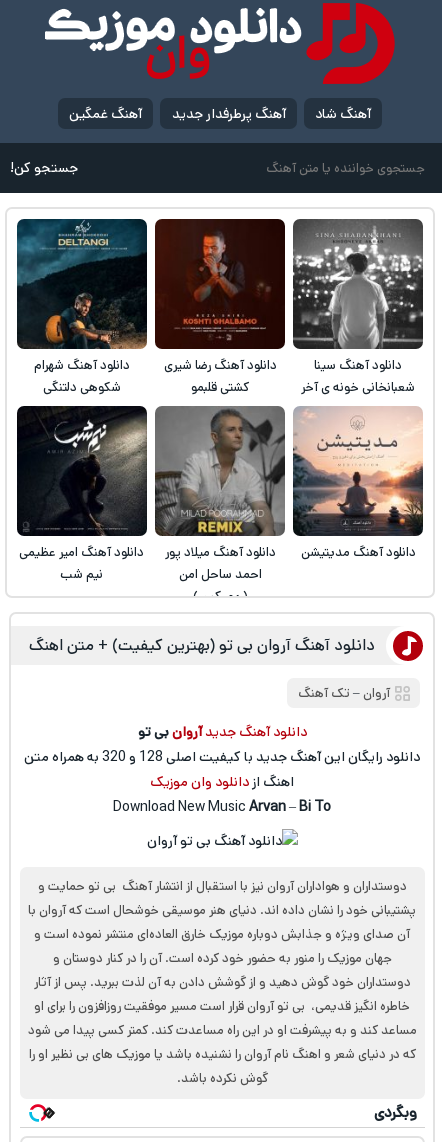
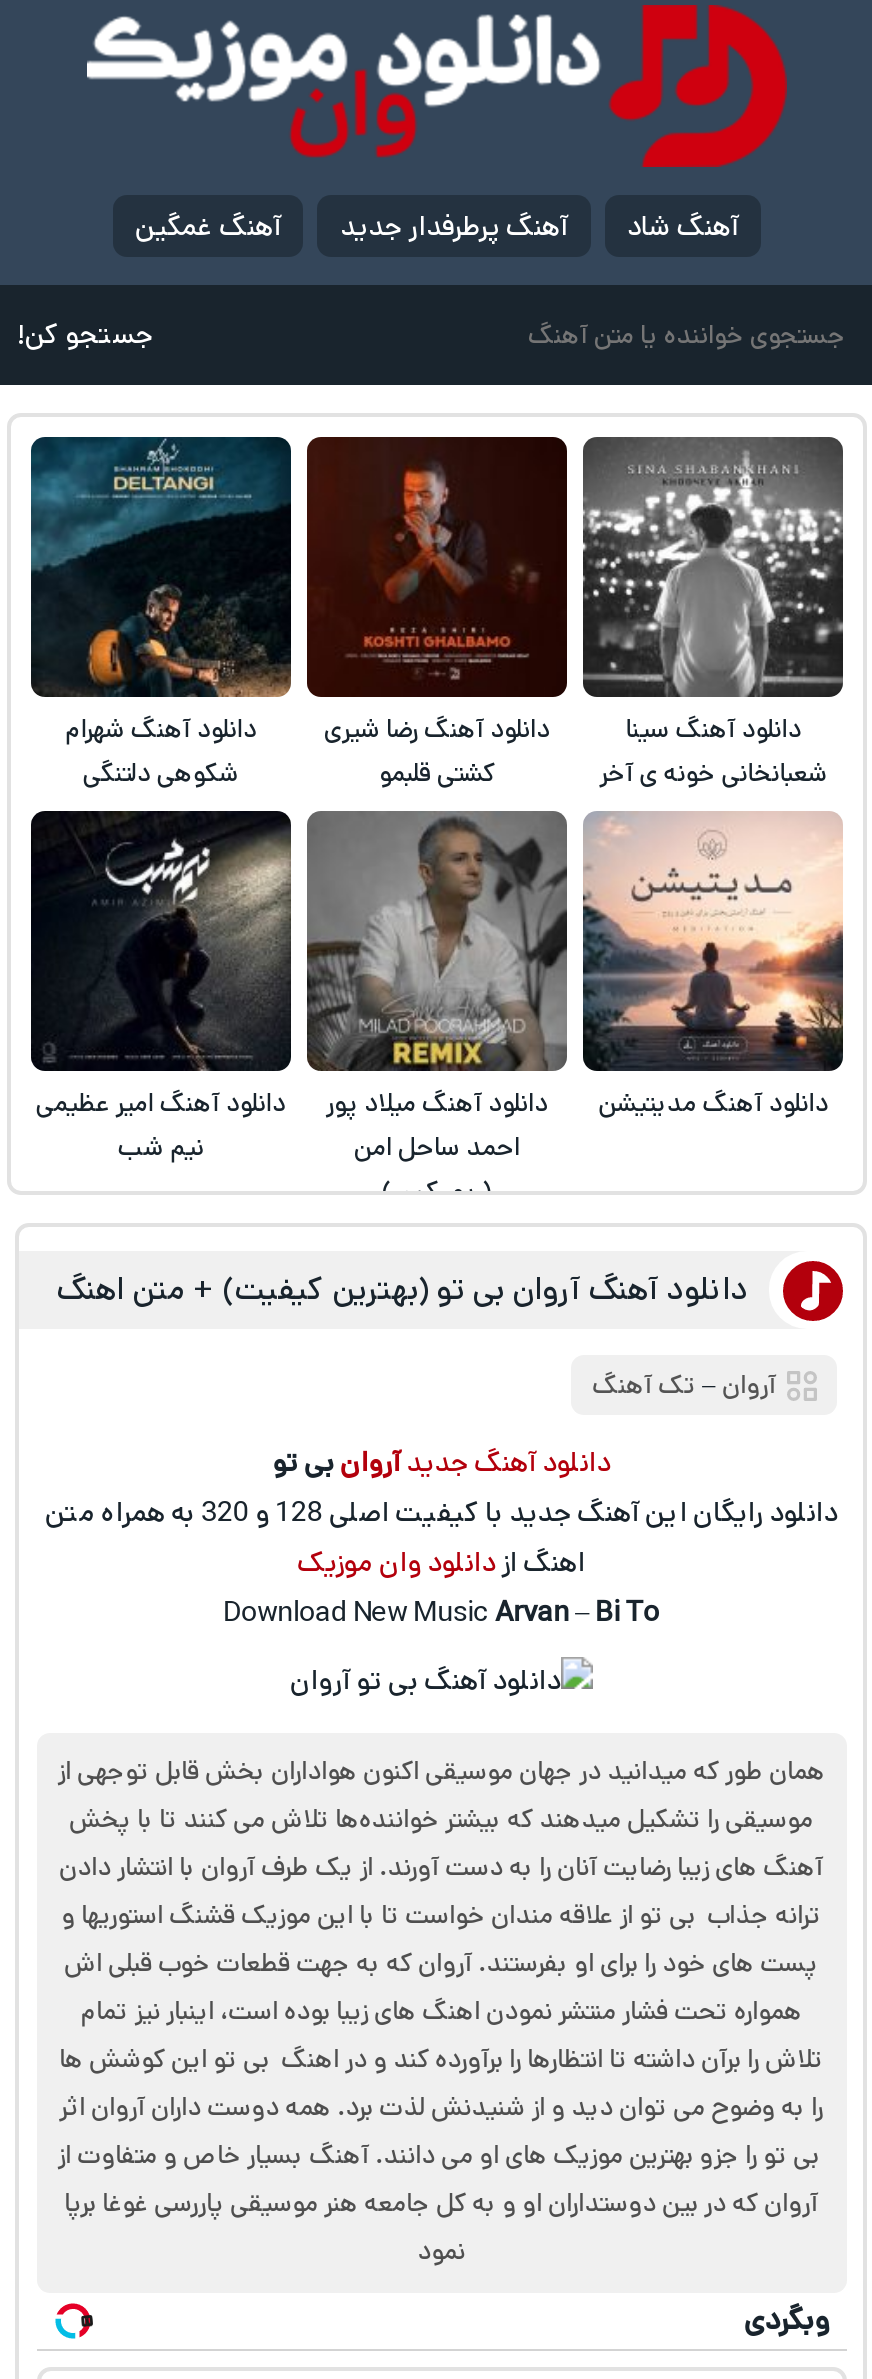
- دوستداران و هواداران آروان نیز با استقبال از انتشار آهنگ بی تو حمایت و
- پشتیبانی خود را نشان داده اند. دنیای هنر موسیقی خوشحال است که آروان با
- آن صدای ویژه و جذابش دوباره موزیک خارق العاده‌ای منتشر نموده است و
- جهان موزیک را منور به حضور خود کرده است. آن را در کنار دوستان و
- دوستداران خود گوش دهید و از گوشش دادن به آن لذت ببرید. پس از آثار
- خاطره انگیز قدیمی، بی تو آروان قرار است مسیر موفقیت روزافزون را برای او
- مساعد کند و به پیشرفت او در این راه مساعدت کند. کمتر کسی پیدا می شود
- که در دنیای شعر و اهنگ نام آروان را نشنیده باشد یا موزیک ‌های بی نظیر او را
- گوش نکرده باشد.
+ همان طور که میدانید در جهان موسیقی اکنون هواداران بخش قابل توجهی از
+ موسیقی را تشکیل میدهند که بیشتر خواننده‌ها تلاش می کنند تا با پخش
+ آهنگ ‌های زیبا رضایت آنان را به دست آورند. از یک طرف آروان با انتشار دادن
+ ترانه جذاب بی تو از علاقه مندان خواست تا با این موزیک قشنگ استوریها و
+ پست ‌های خود را برای او بفرستند. آروان که به جهت قطعات خوب قبلی اش
+ همواره تحت فشار منتشر نمودن اهنگ ‌های زیبا بوده است، اینبار نیز تمام
+ تلاش را برآن داشته تا انتظارها را برآورده کند و در اهنگ بی تو این کوشش ها
+ را به وضوح می توان دید و از شنیدنش لذت برد. همه دوست داران آروان اثر
+ بی تو را جزو بهترین موزیک های او می دانند. آهنگ بسیار خاص و متفاوت از
+ آروان که در بین دوستداران او و به کل جامعه هنر موسیقی پاررسی غوغا برپا
+ نمود
